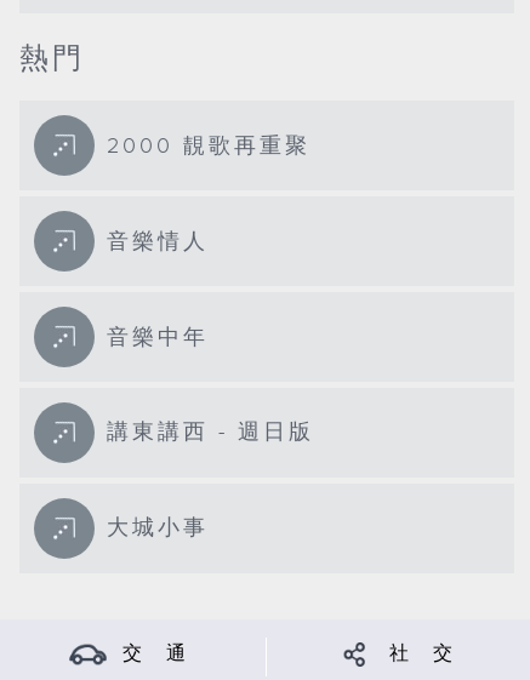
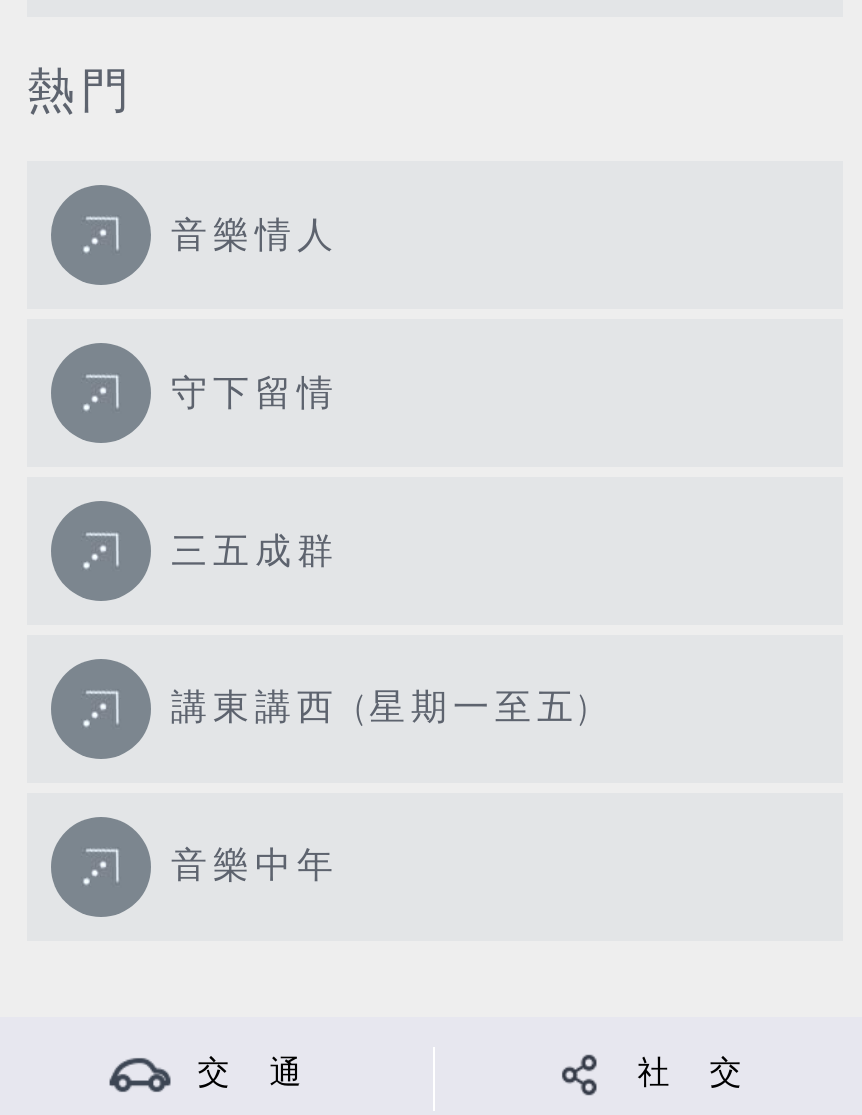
- 2000 靚歌再重聚

moved up: 音樂情人

+ 守下留情

+ 三五成群

+ 講東講西 (星期一至五)

moved down: 音樂中年

- 講東講西 - 週日版

- 大城小事
